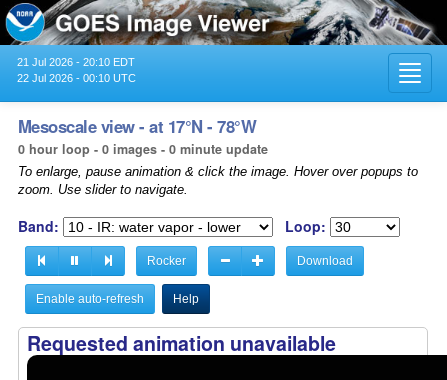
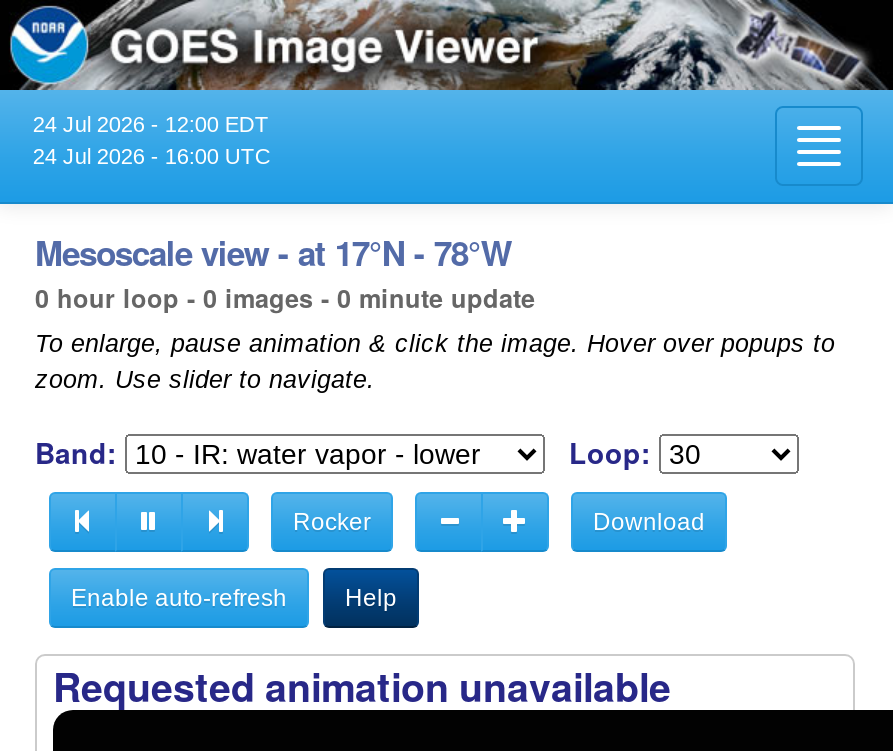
- 21 Jul 2026 - 20:10 EDT
+ 24 Jul 2026 - 12:00 EDT

- 22 Jul 2026 - 00:10 UTC
+ 24 Jul 2026 - 16:00 UTC
